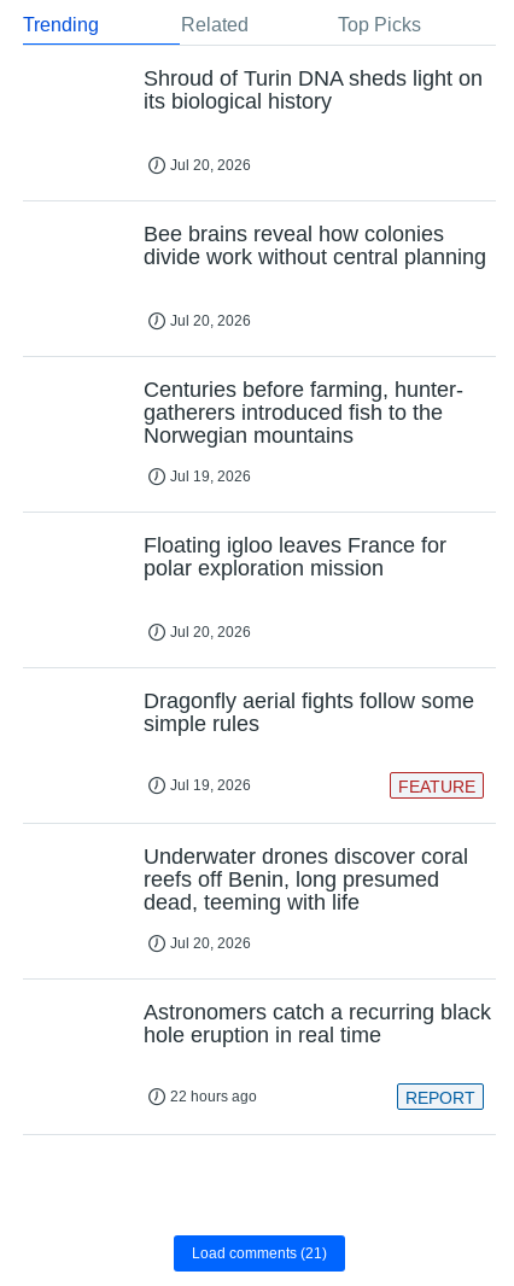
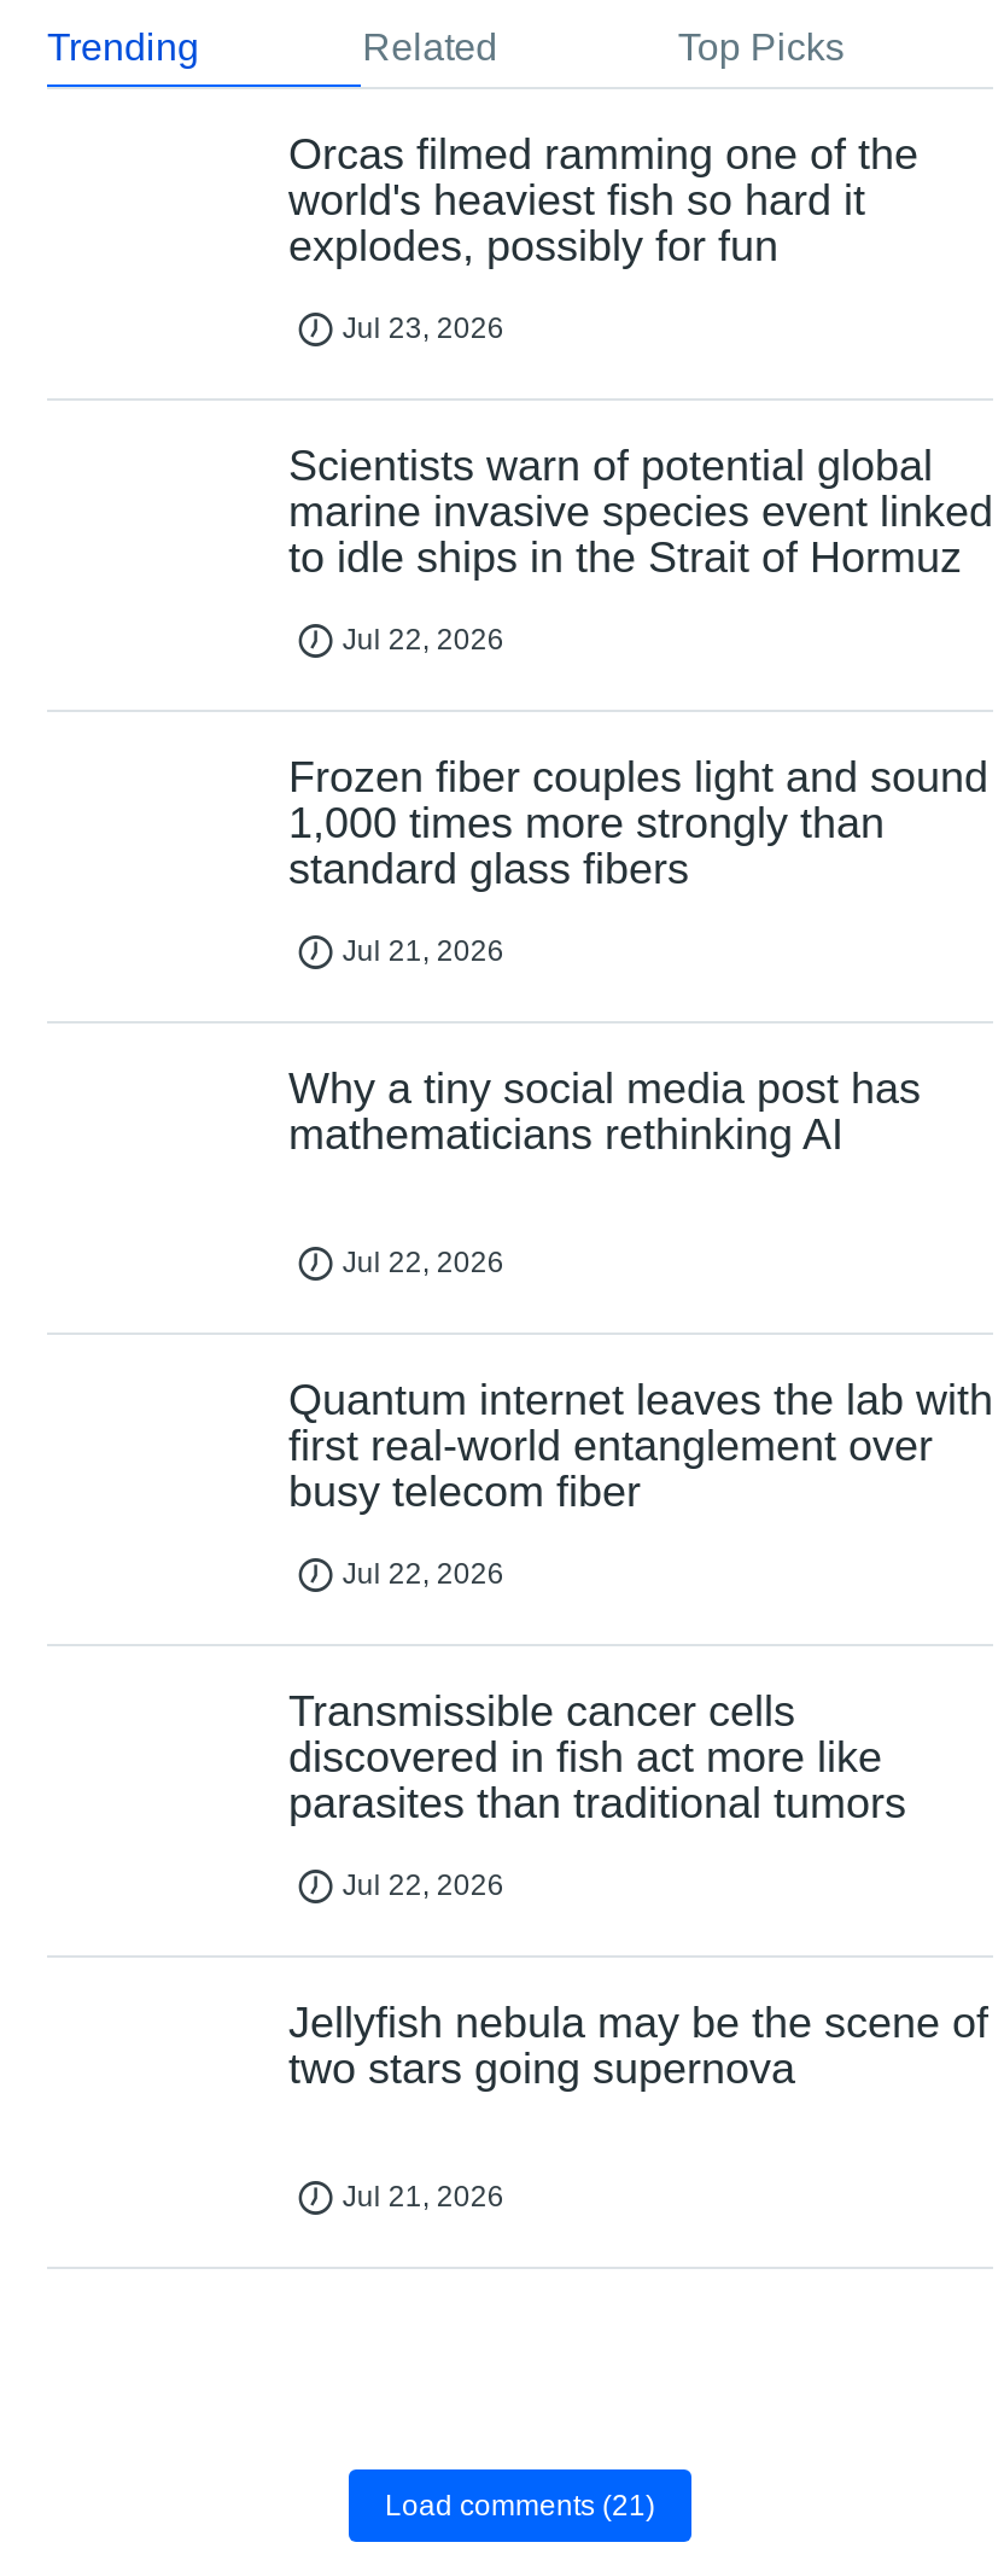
- Shroud of Turin DNA sheds light on
- its biological history
+ Orcas filmed ramming one of the
+ world's heaviest fish so hard it
+ explodes, possibly for fun

- Jul 20, 2026
+ Jul 23, 2026

- Bee brains reveal how colonies
- divide work without central planning
+ Scientists warn of potential global
+ marine invasive species event linked
+ to idle ships in the Strait of Hormuz

- Jul 20, 2026
+ Jul 22, 2026

- Centuries before farming, hunter-
- gatherers introduced fish to the
- Norwegian mountains
+ Frozen fiber couples light and sound
+ 1,000 times more strongly than
+ standard glass fibers

- Jul 19, 2026
+ Jul 21, 2026

- Floating igloo leaves France for
- polar exploration mission
+ Why a tiny social media post has
+ mathematicians rethinking AI

- Jul 20, 2026
+ Jul 22, 2026

- Dragonfly aerial fights follow some
- simple rules
+ Quantum internet leaves the lab with
+ first real-world entanglement over
+ busy telecom fiber

- Jul 19, 2026
- FEATURE
+ Jul 22, 2026

- Underwater drones discover coral
- reefs off Benin, long presumed
- dead, teeming with life
+ Transmissible cancer cells
+ discovered in fish act more like
+ parasites than traditional tumors

- Jul 20, 2026
+ Jul 22, 2026

- Astronomers catch a recurring black
- hole eruption in real time
+ Jellyfish nebula may be the scene of
+ two stars going supernova

- 22 hours ago
- REPORT
+ Jul 21, 2026
